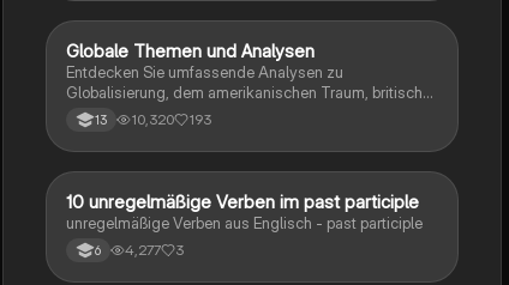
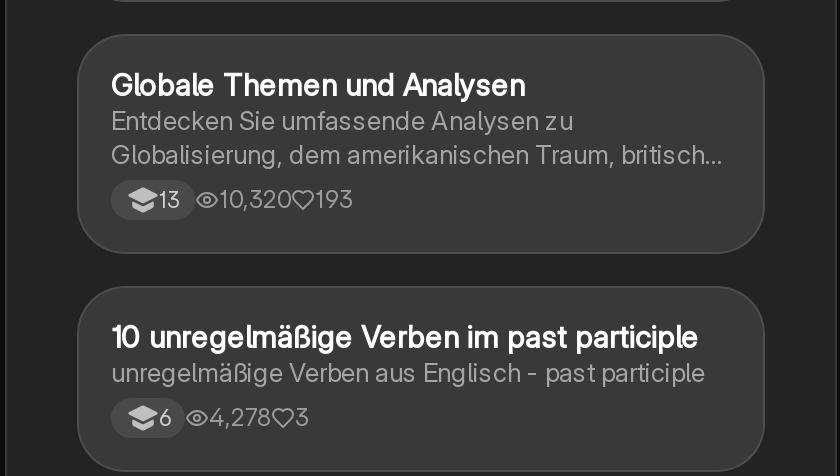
- 6 4,277 3
+ 6 4,278 3
